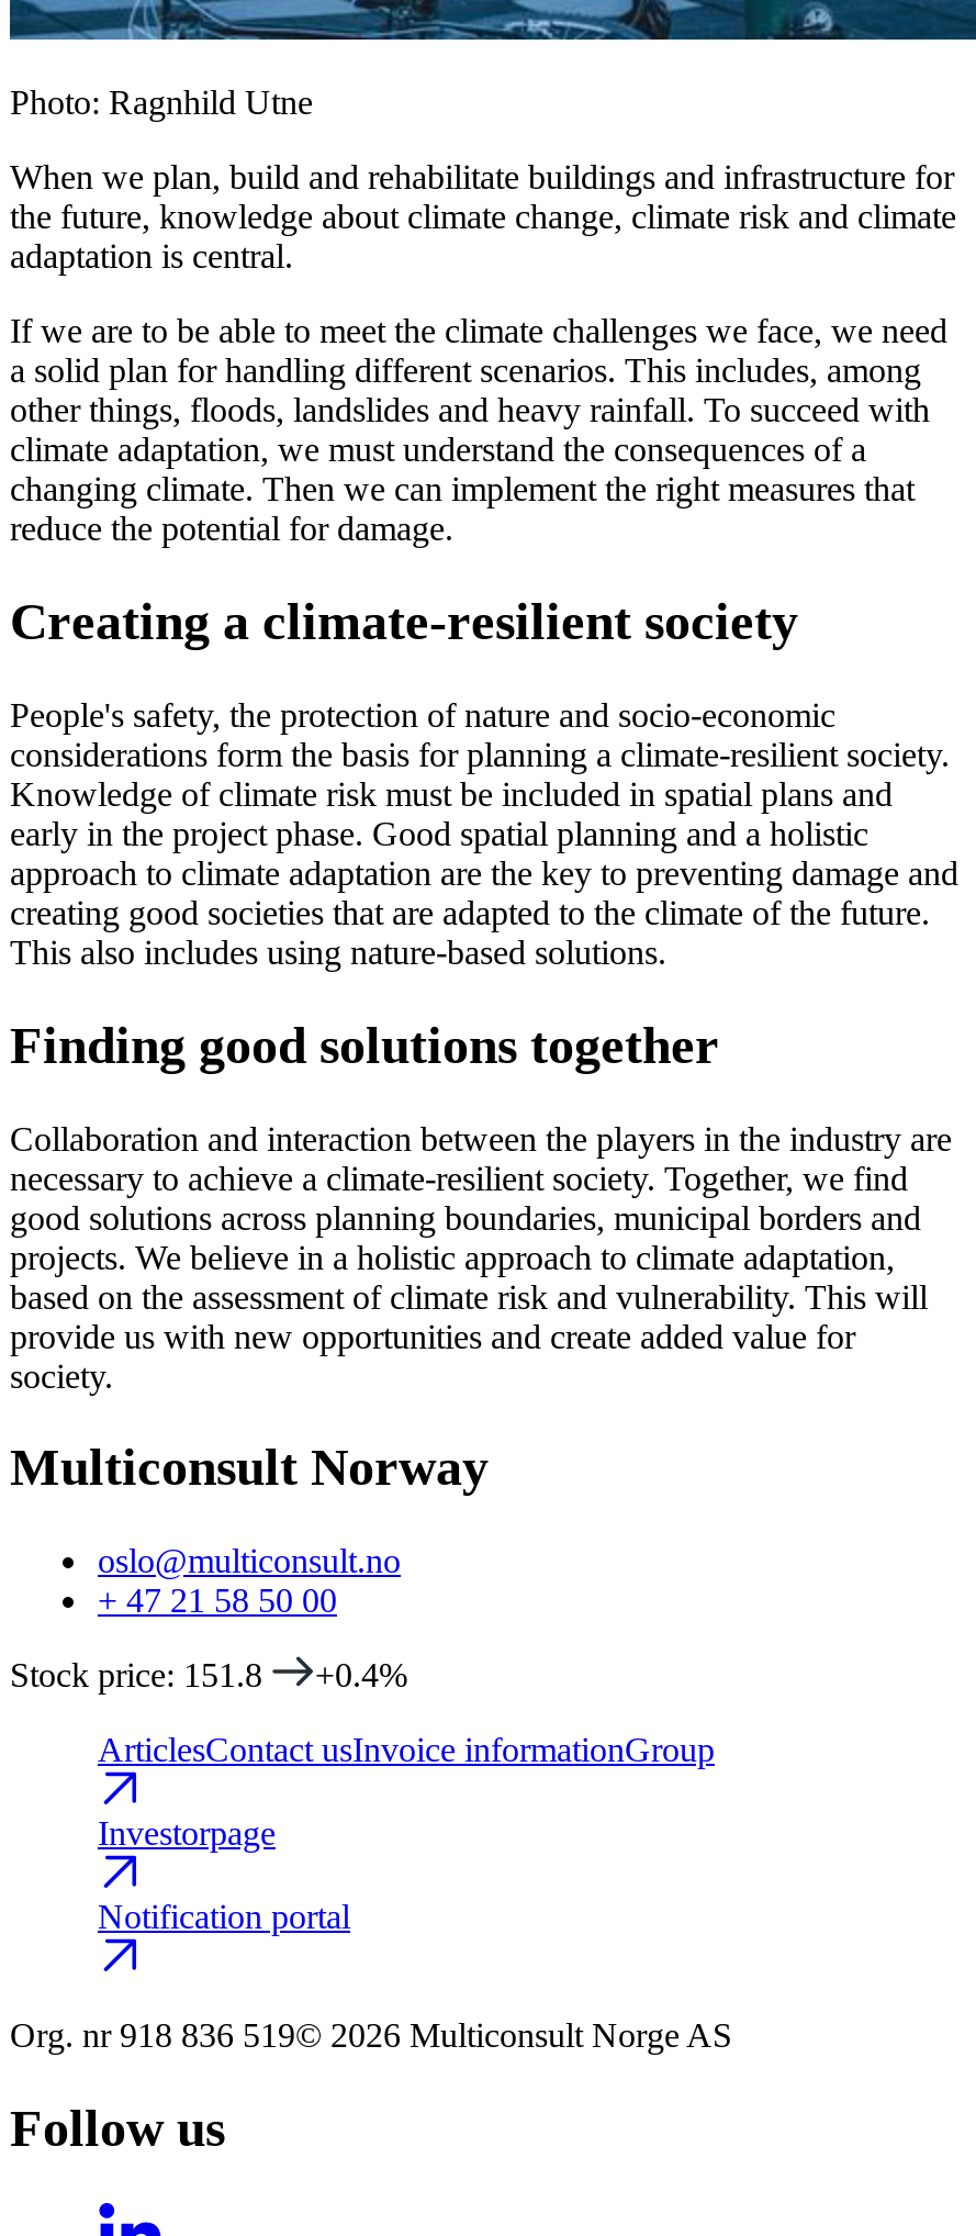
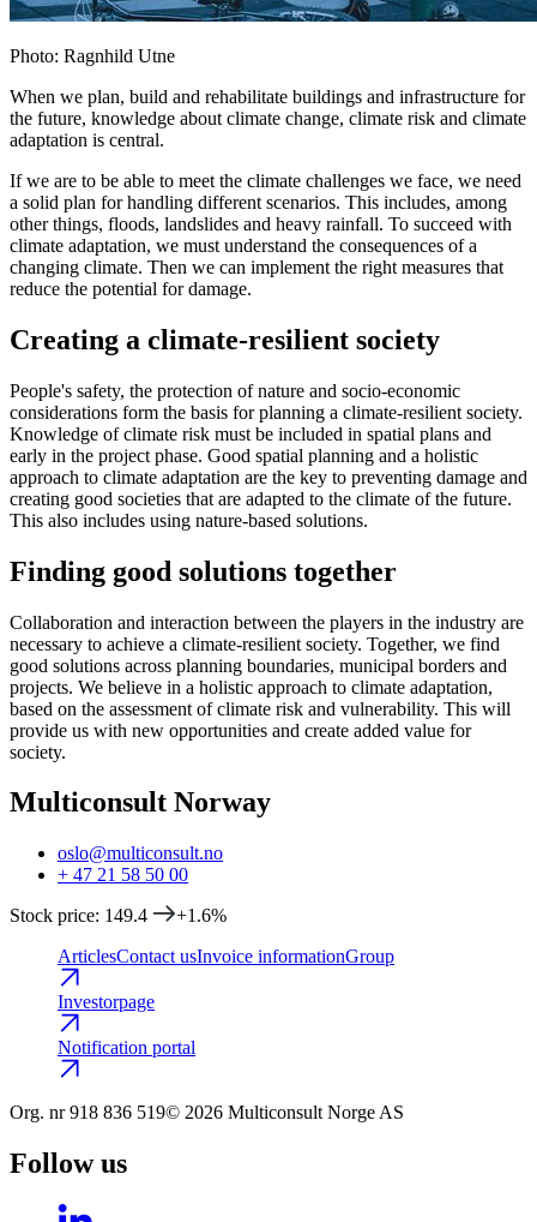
- Stock price: 151.8
+ Stock price: 149.4

- +0.4%
+ +1.6%
